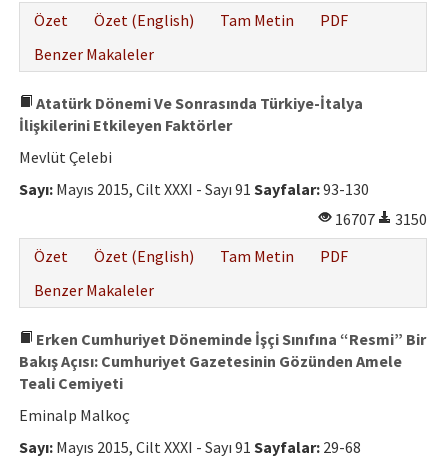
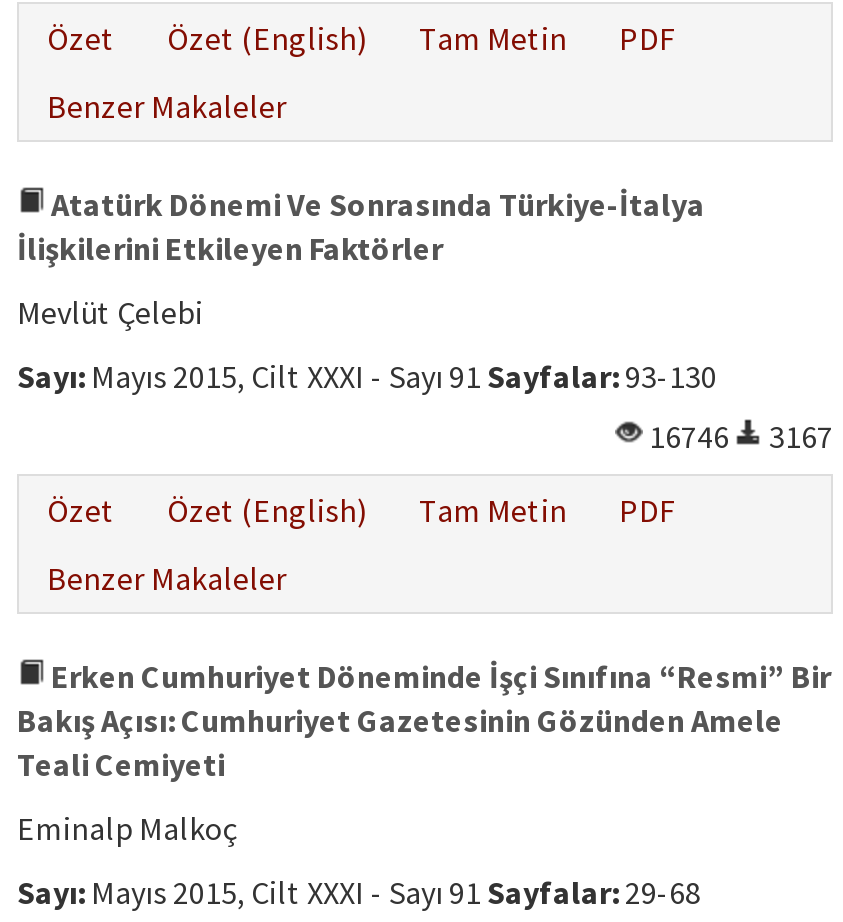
- 16707
+ 16746

- 3150
+ 3167
